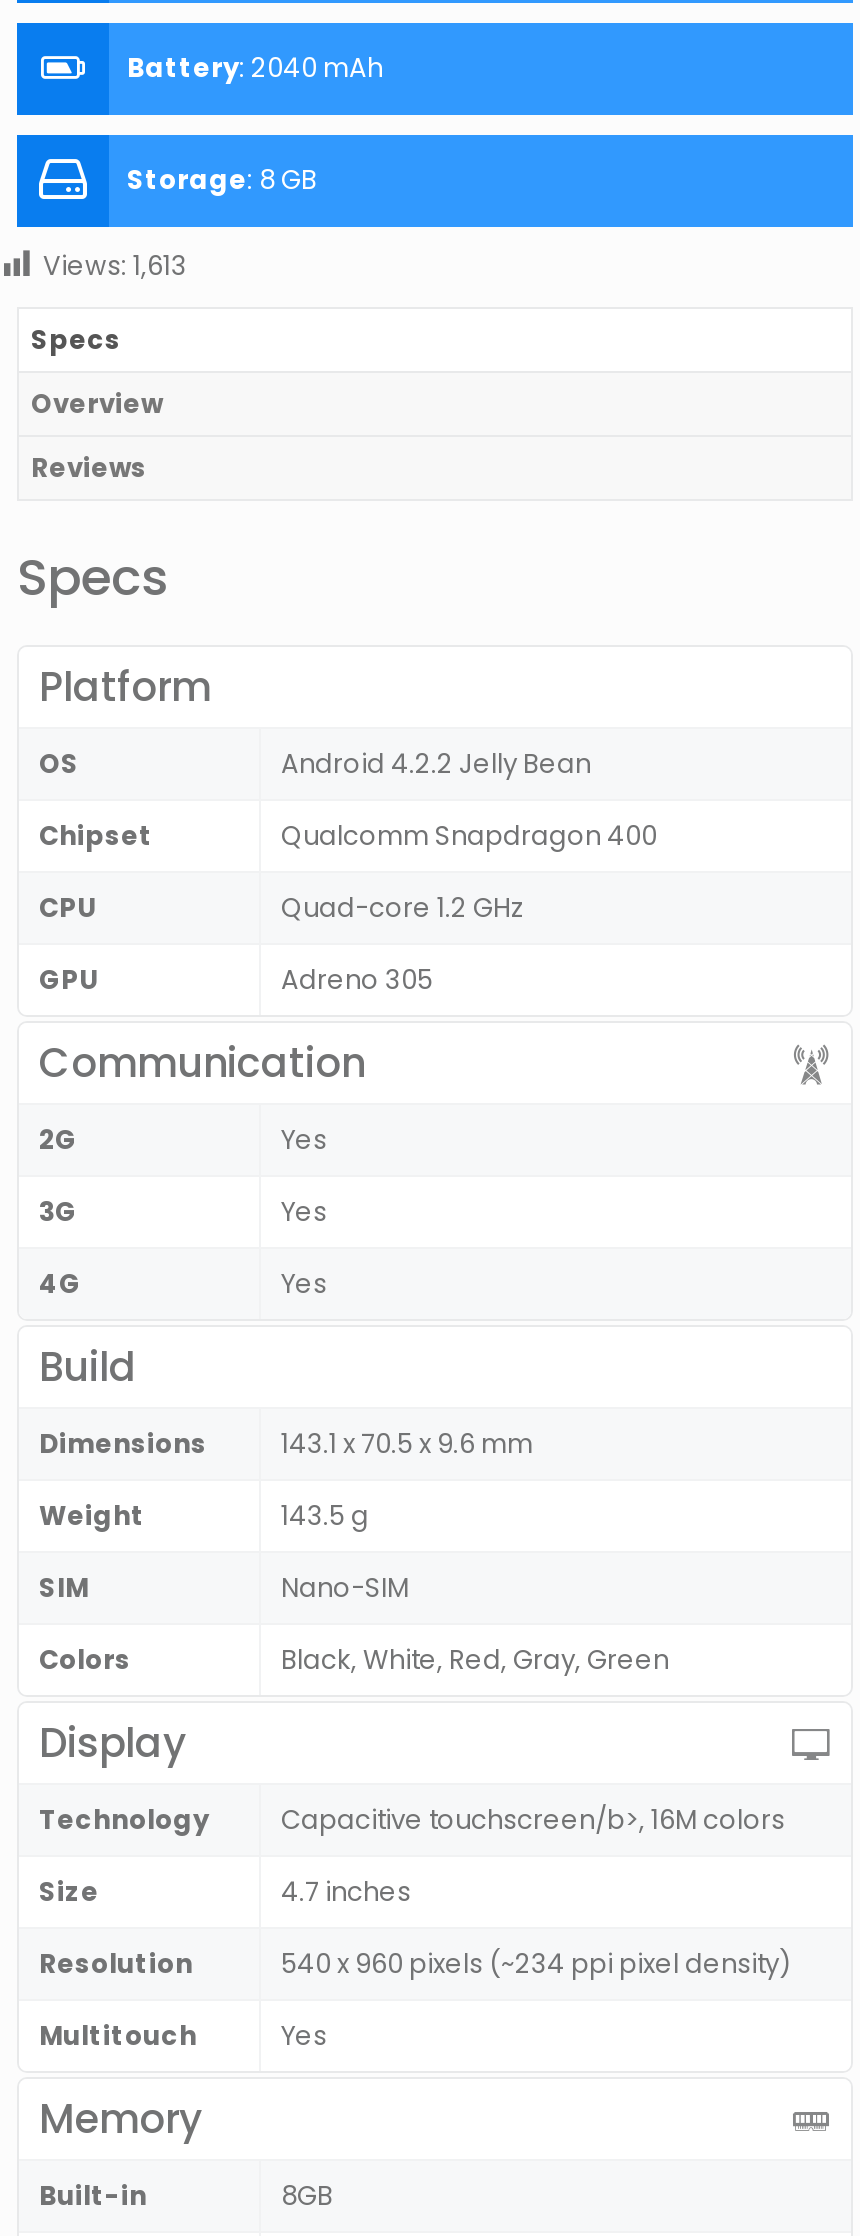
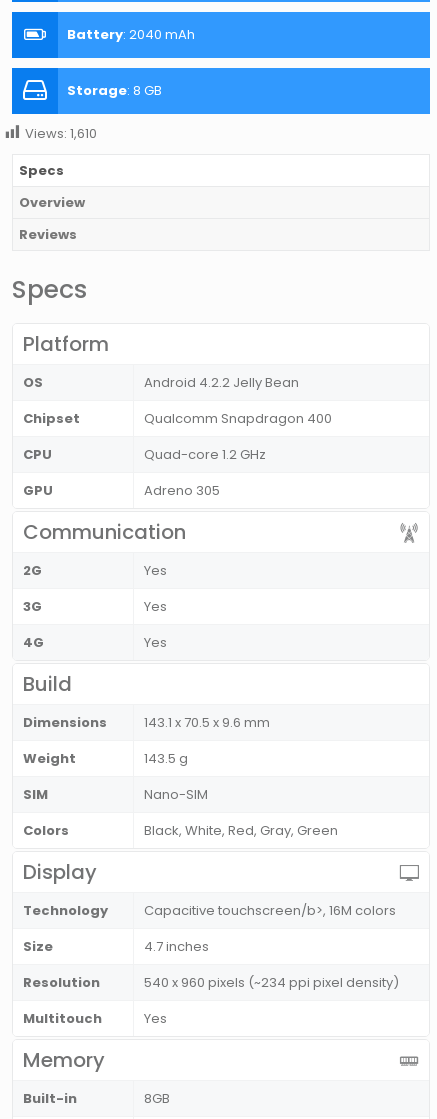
- Views: 1,613
+ Views: 1,610
